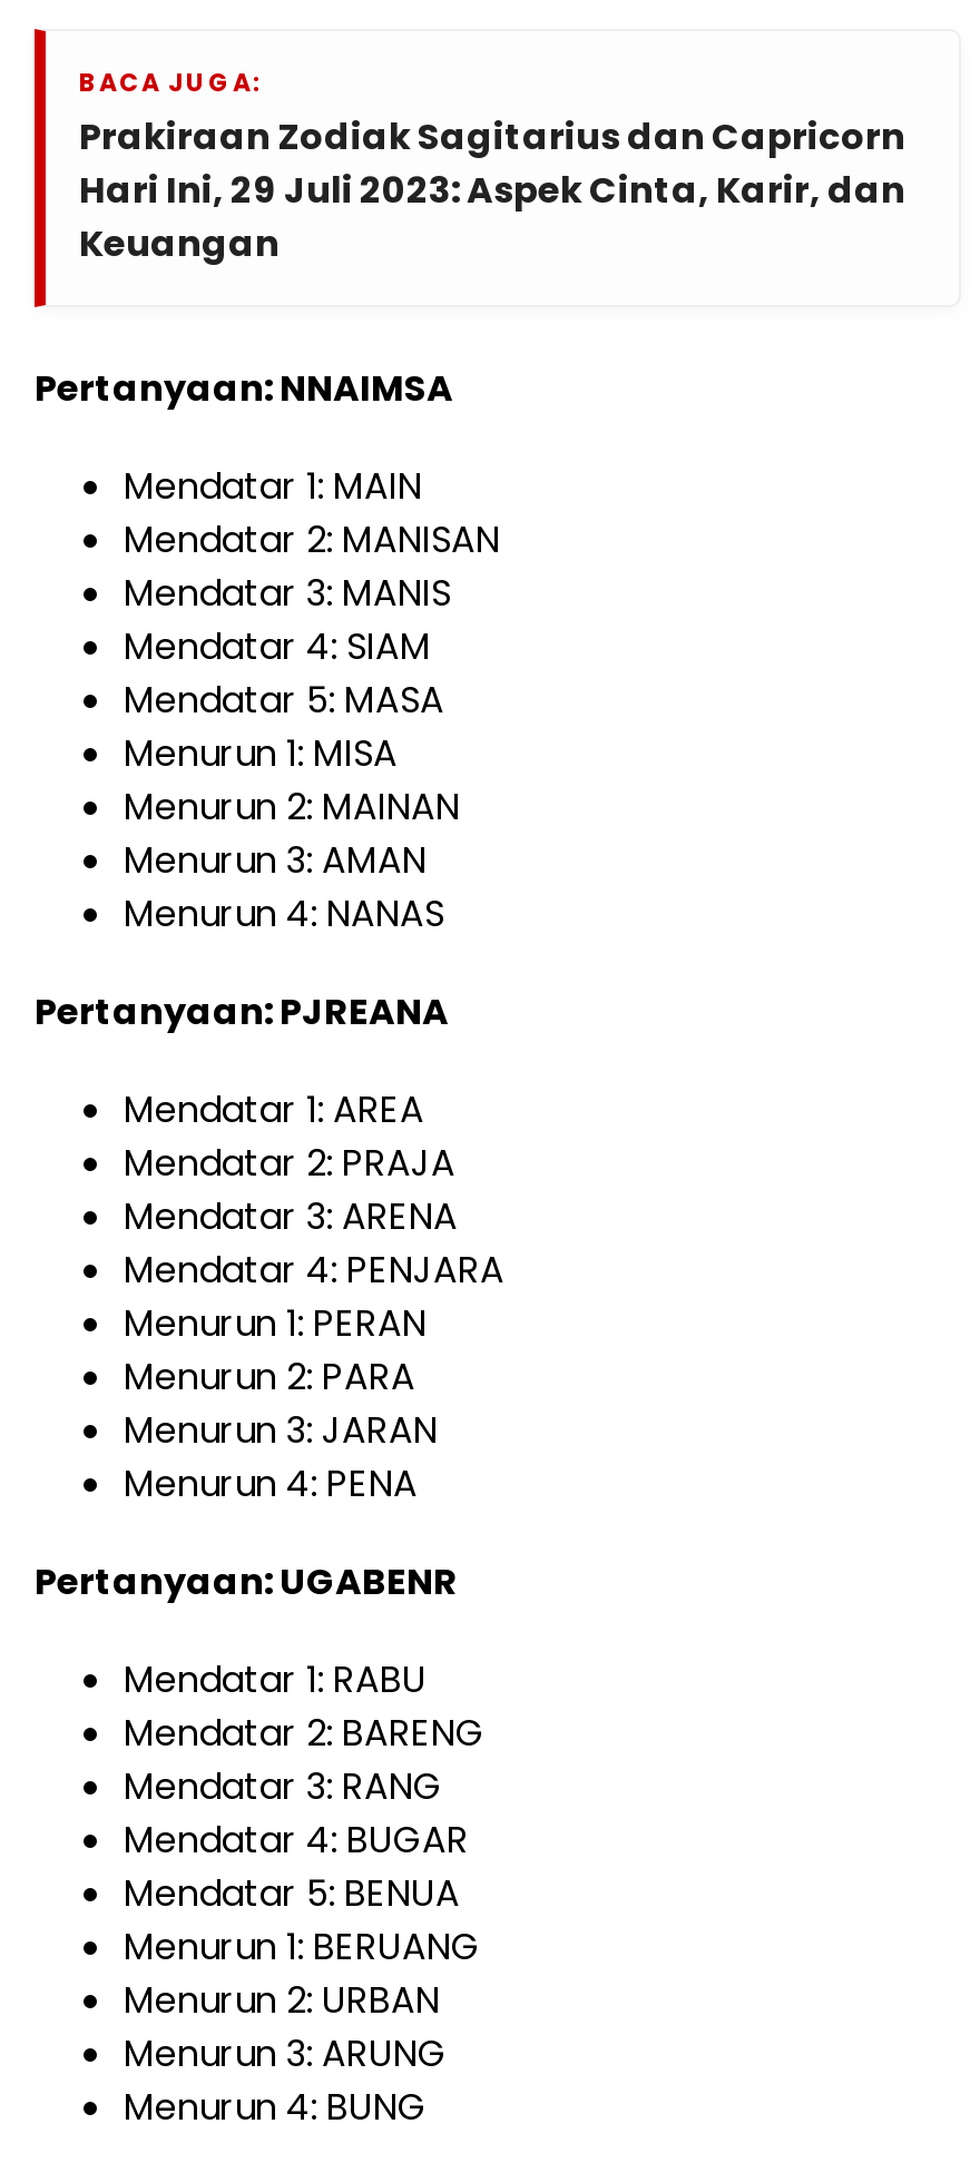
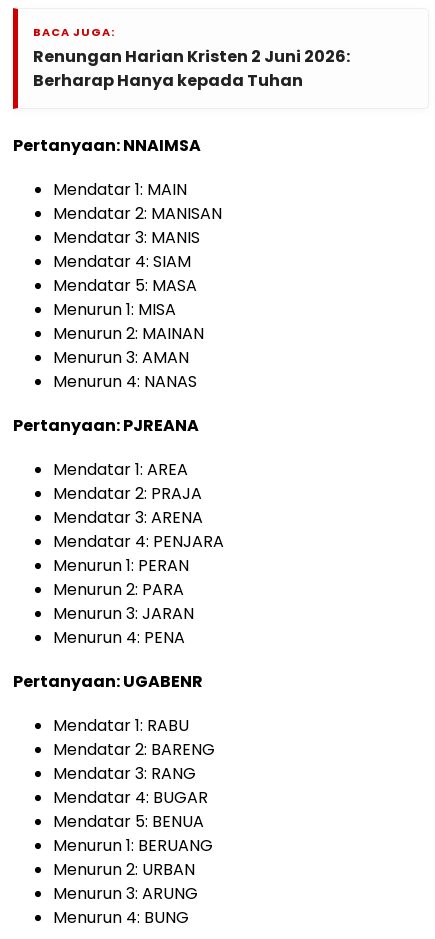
- Prakiraan Zodiak Sagitarius dan Capricorn
- Hari Ini, 29 Juli 2023: Aspek Cinta, Karir, dan
- Keuangan
+ Renungan Harian Kristen 2 Juni 2026:
+ Berharap Hanya kepada Tuhan
